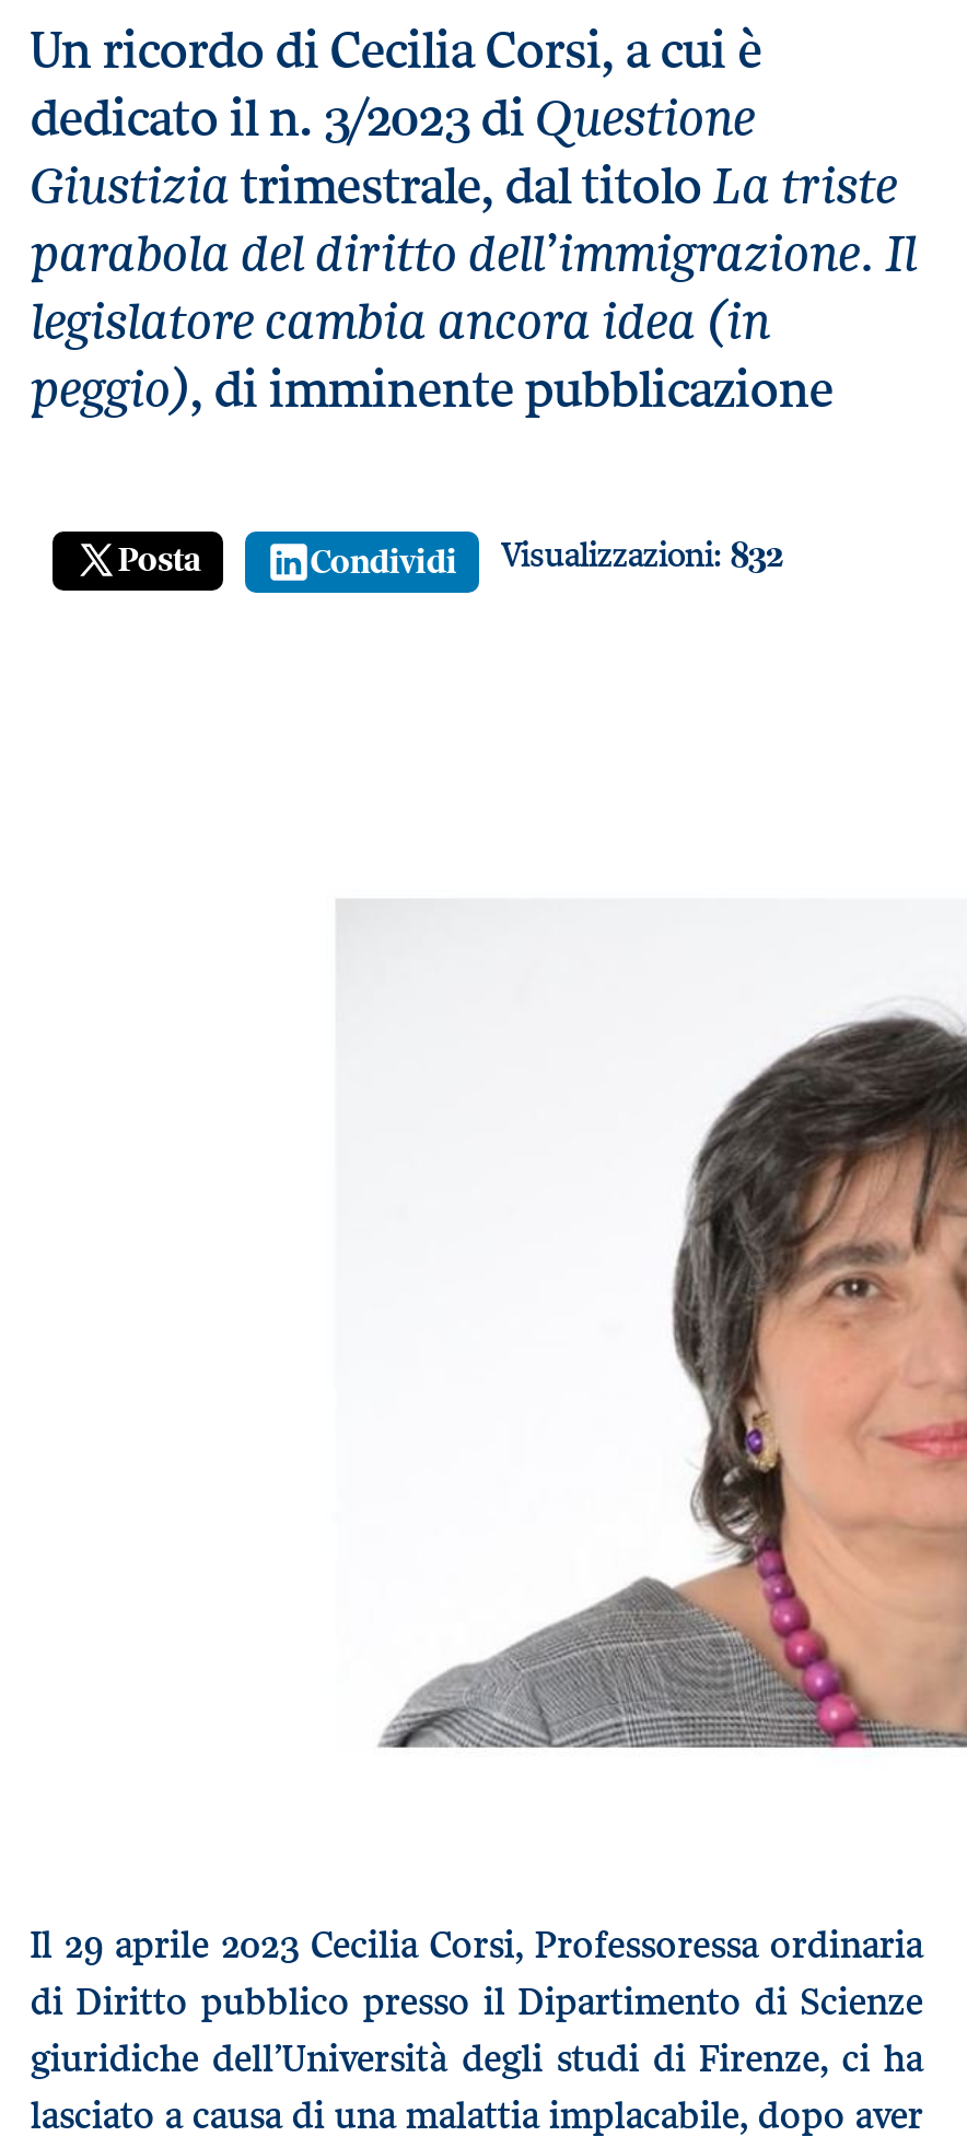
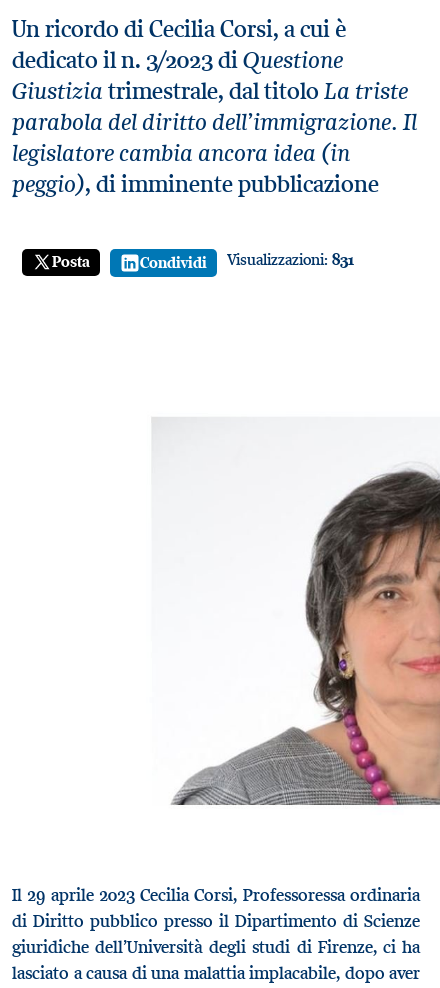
- Visualizzazioni: 832
+ Visualizzazioni: 831
